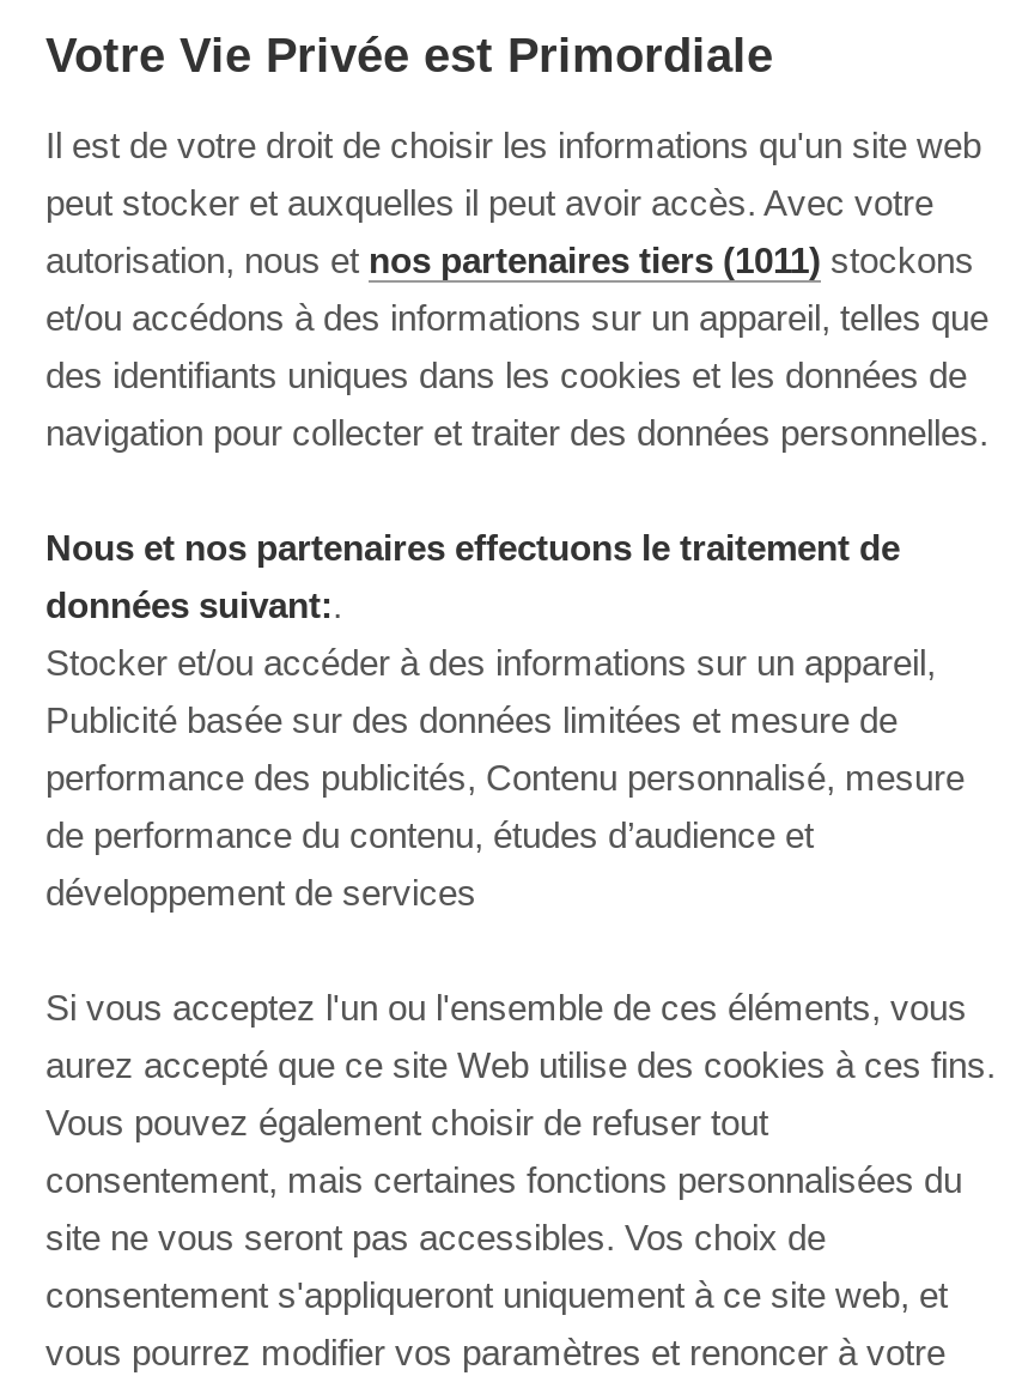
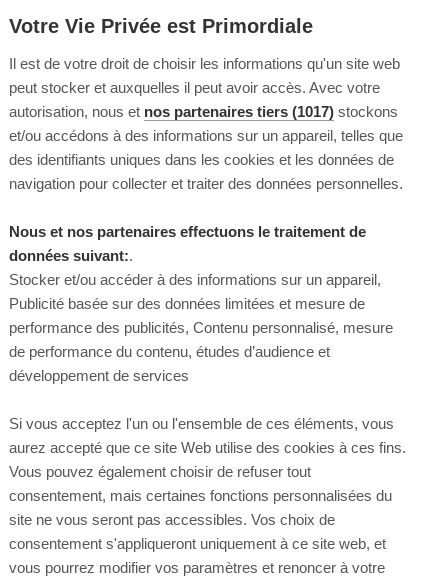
- autorisation, nous et nos partenaires tiers (1011) stockons
+ autorisation, nous et nos partenaires tiers (1017) stockons
